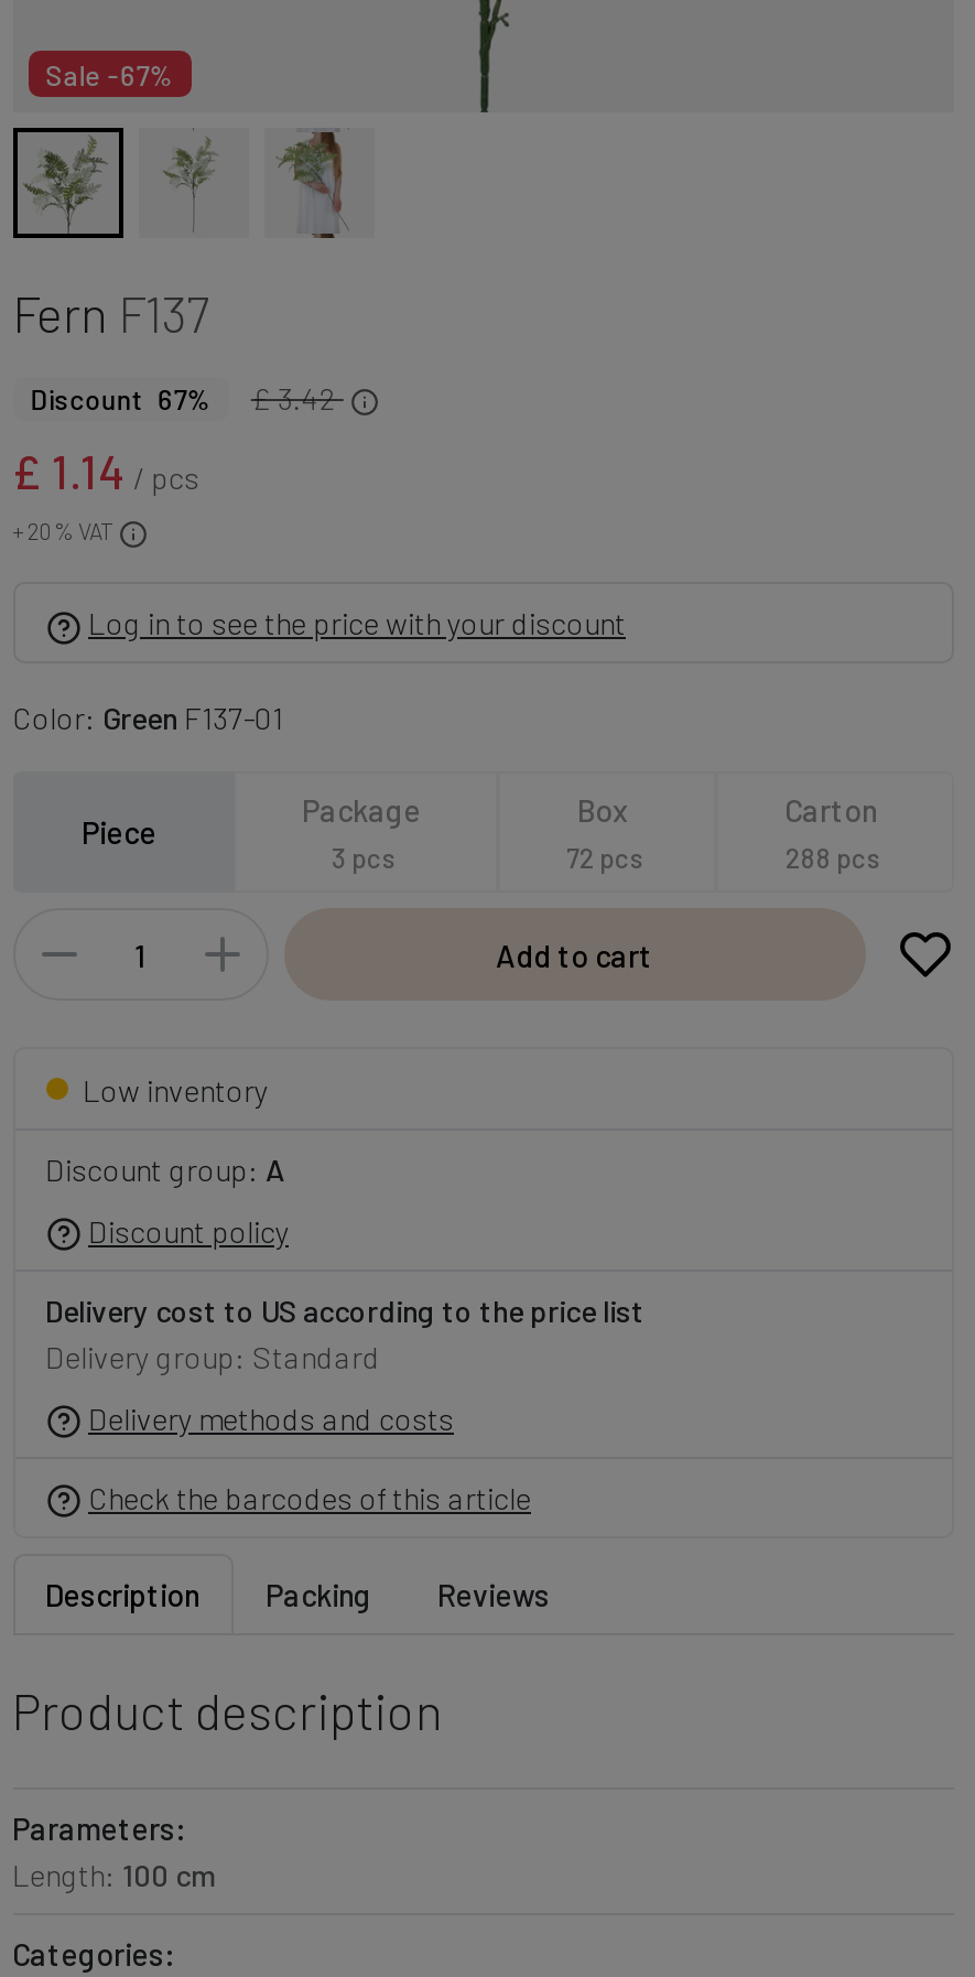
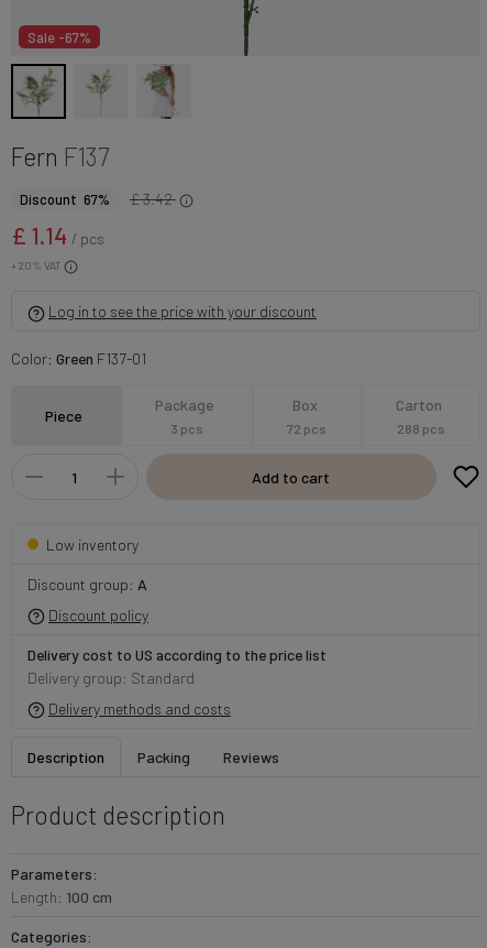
- Check the barcodes of this article
